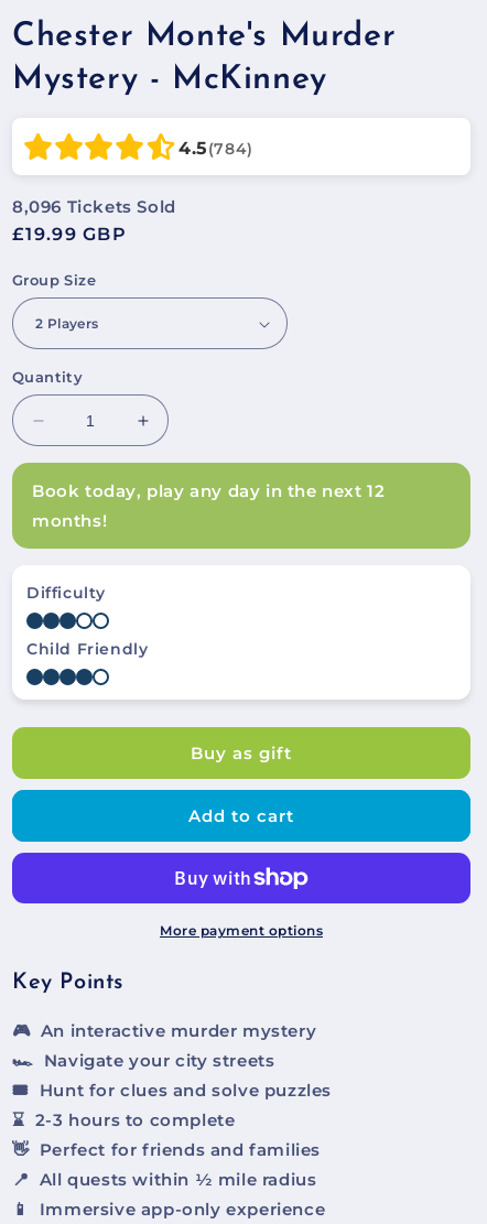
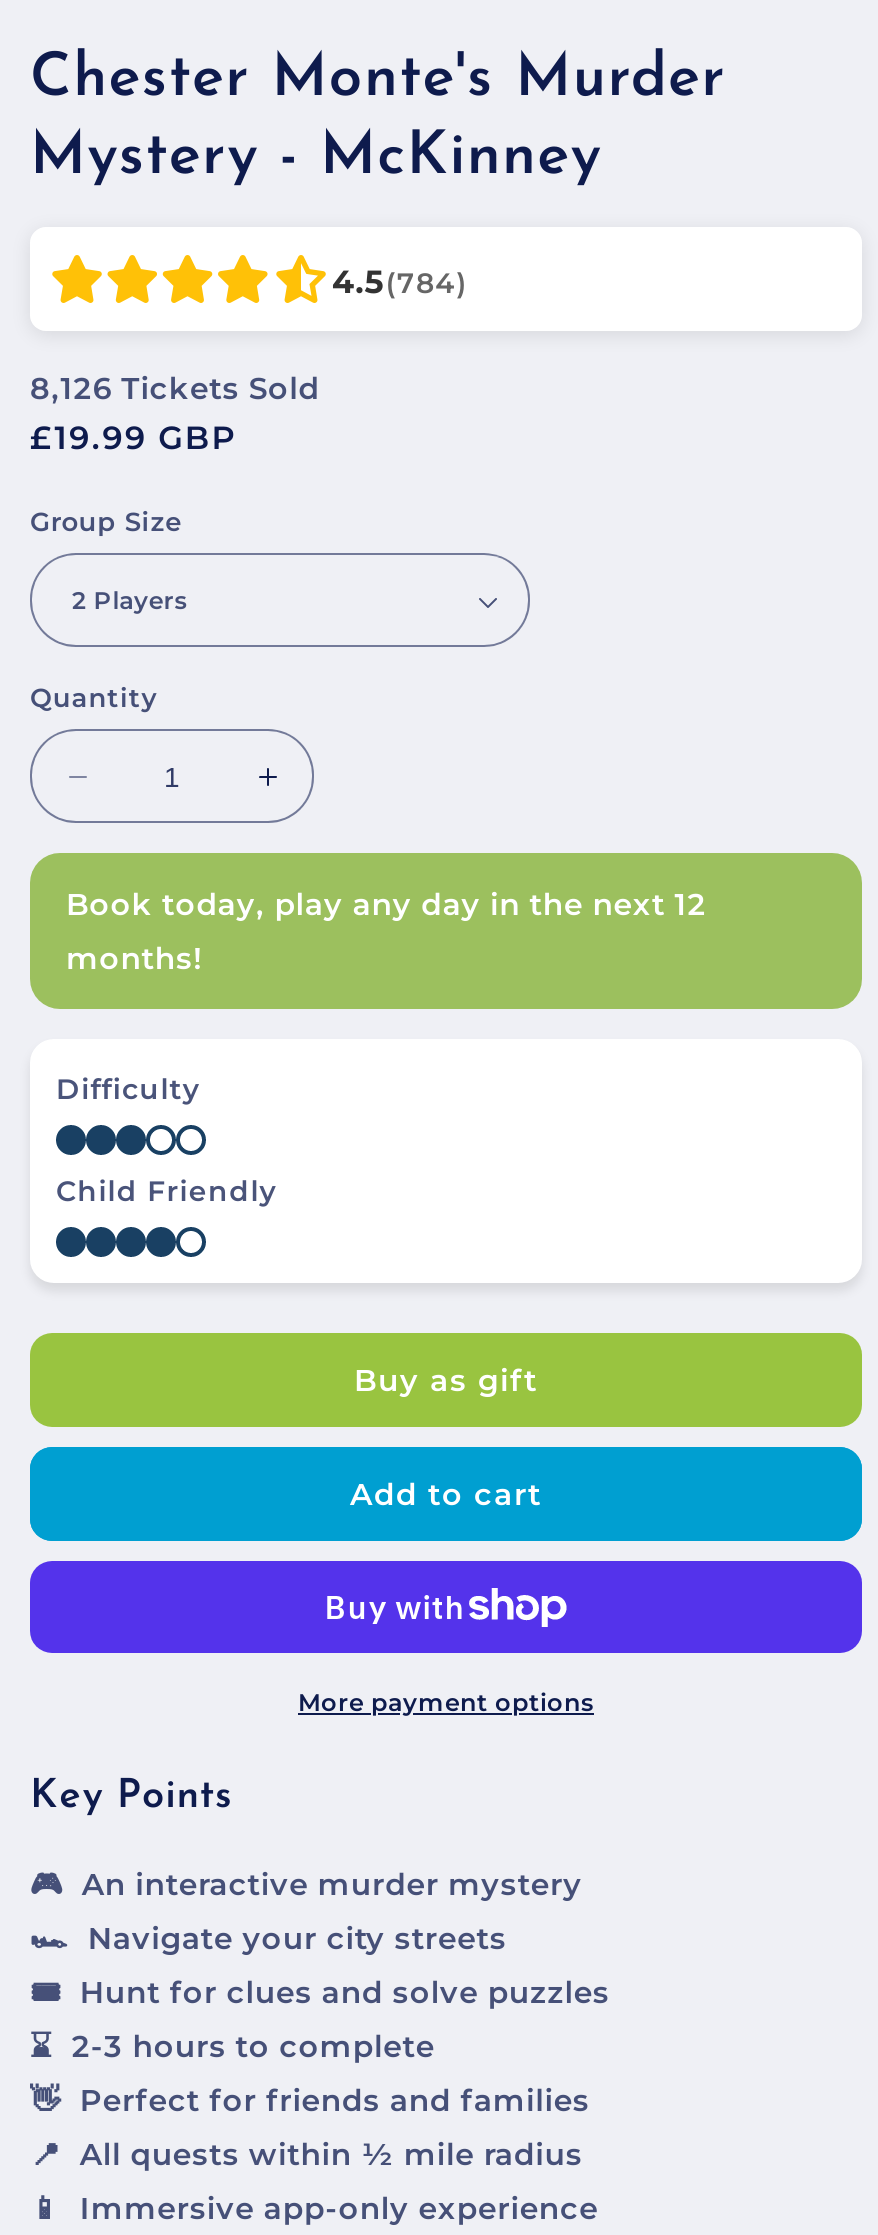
- 8,096 Tickets Sold
+ 8,126 Tickets Sold
